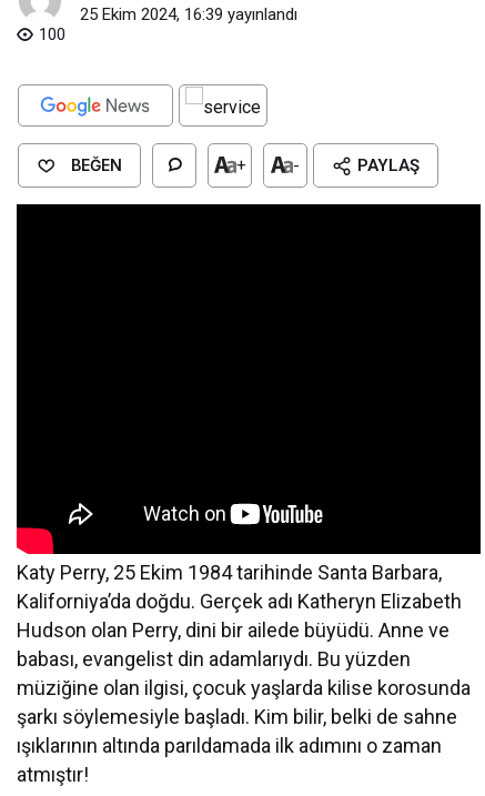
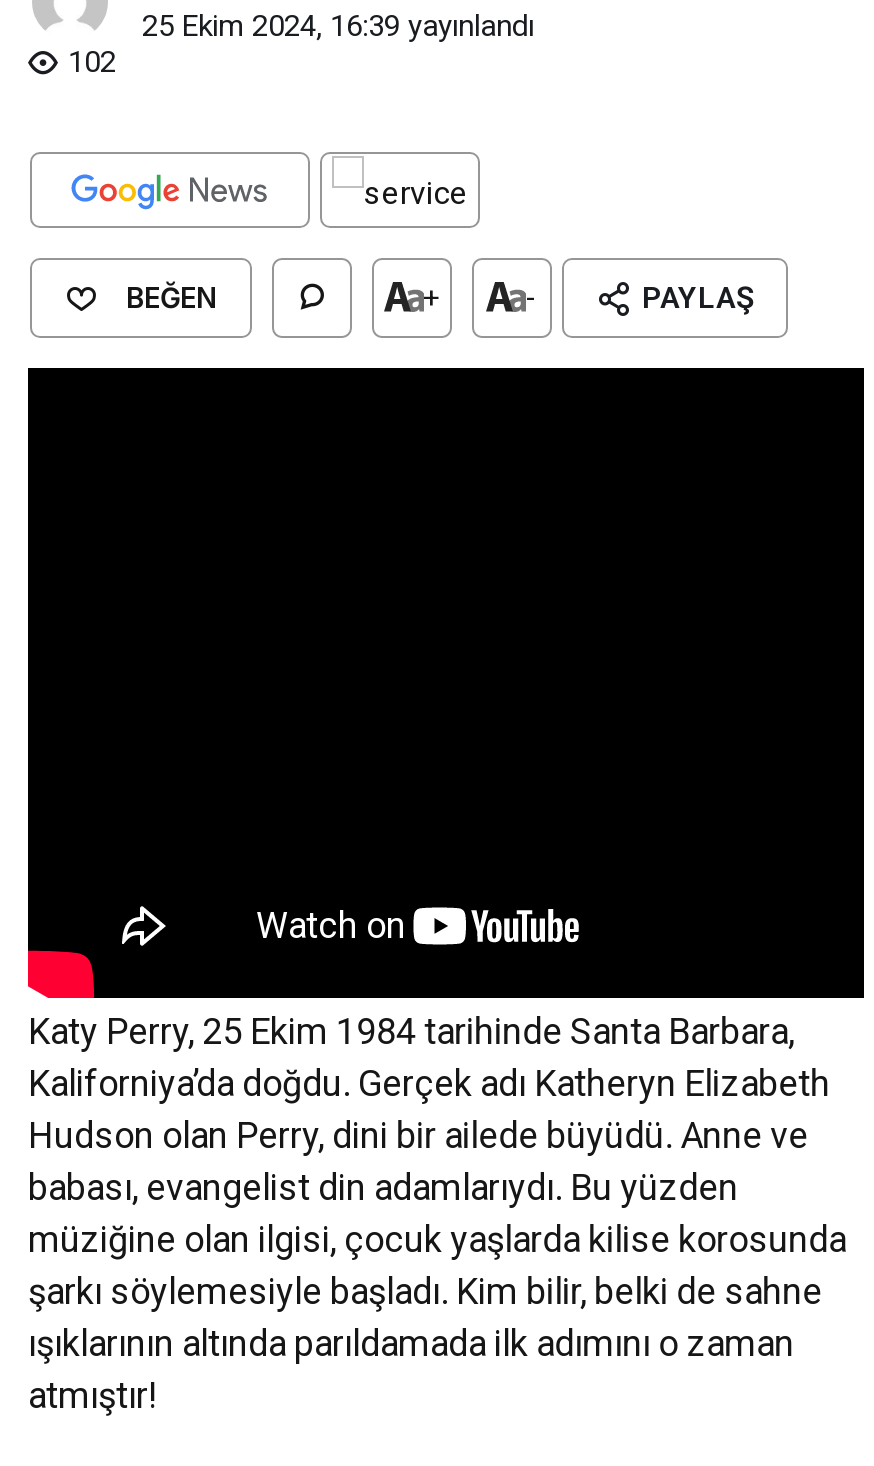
- 100
+ 102
